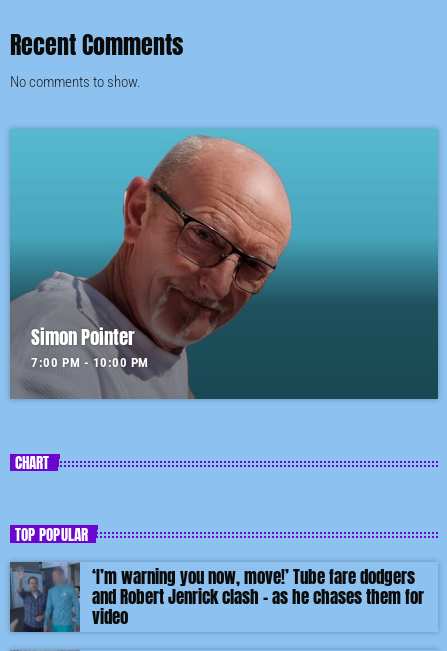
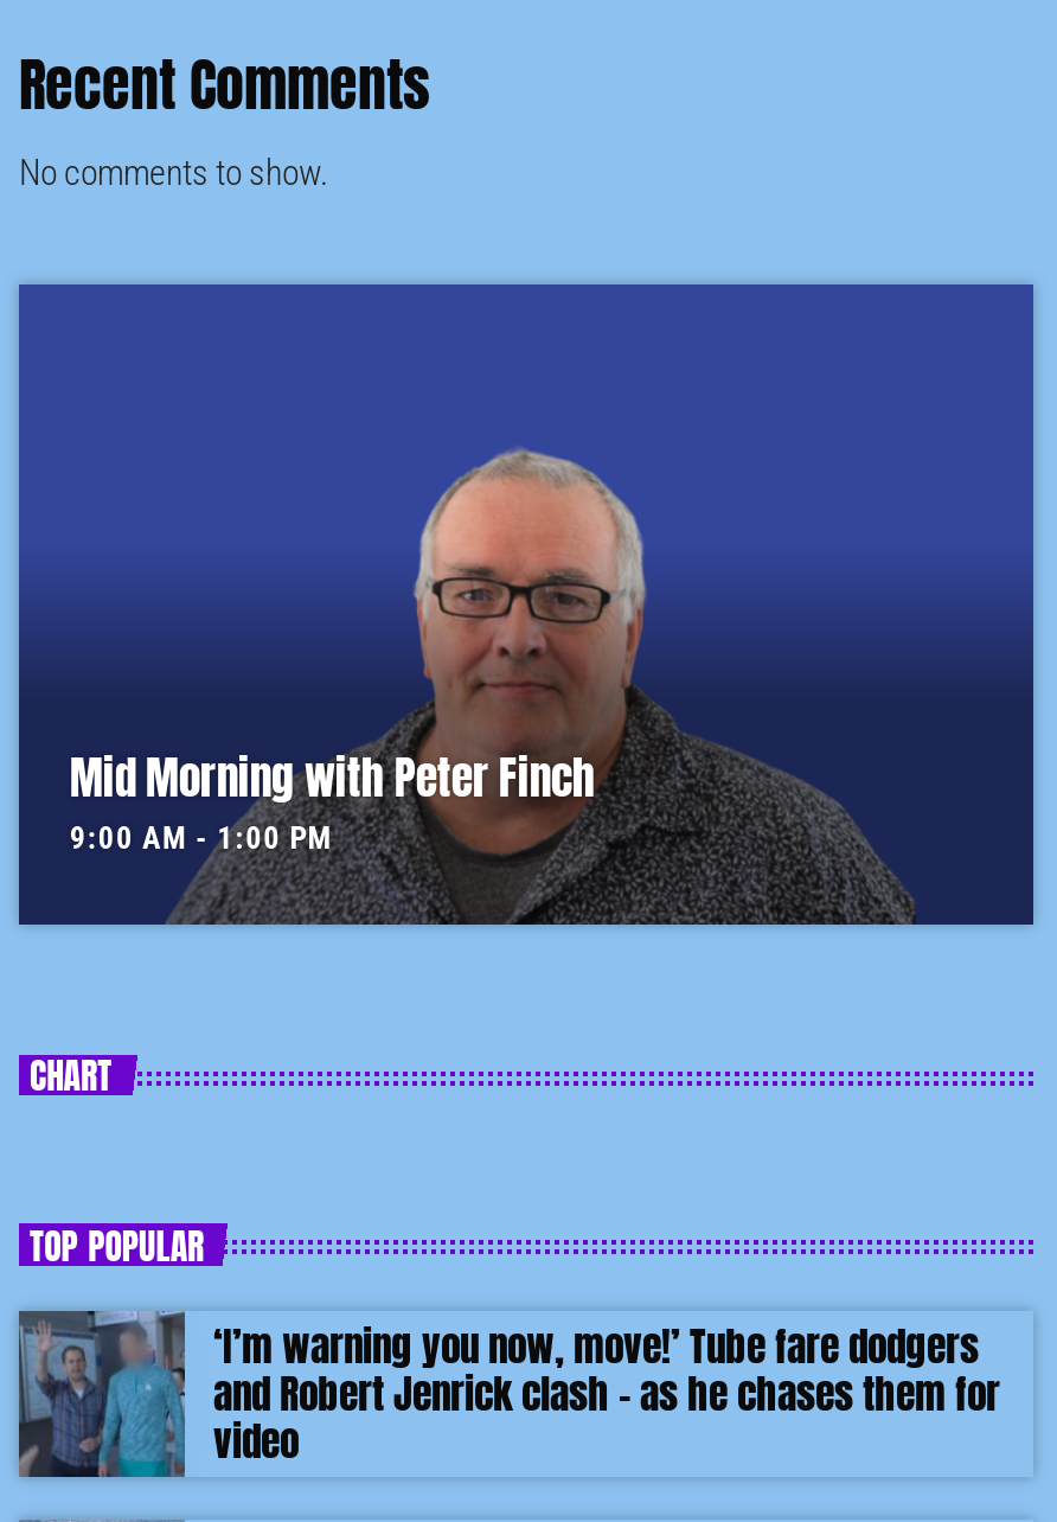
- [image]
- Simon Pointer
- 7:00 PM - 10:00 PM
+ [image]
+ Mid Morning with Peter Finch
+ 9:00 AM - 1:00 PM
